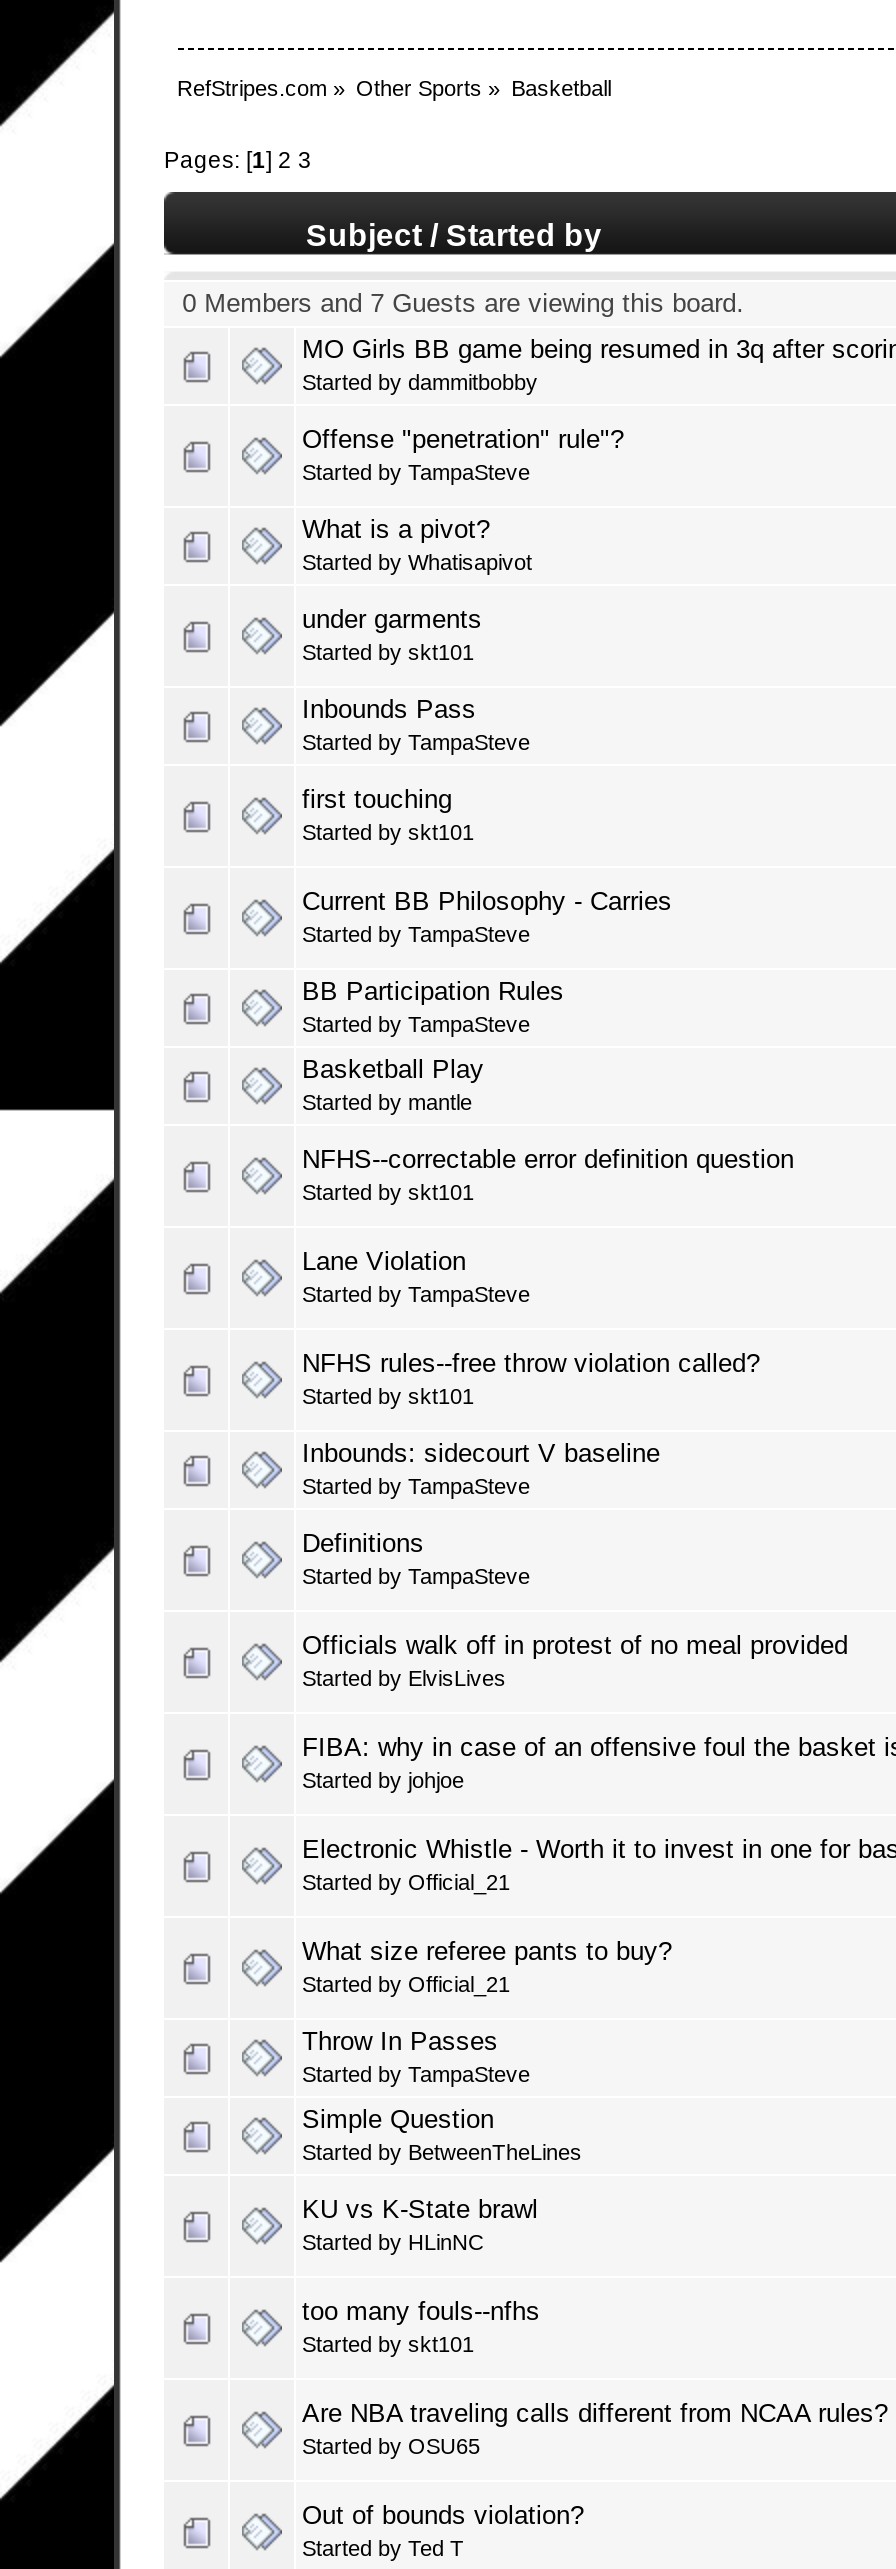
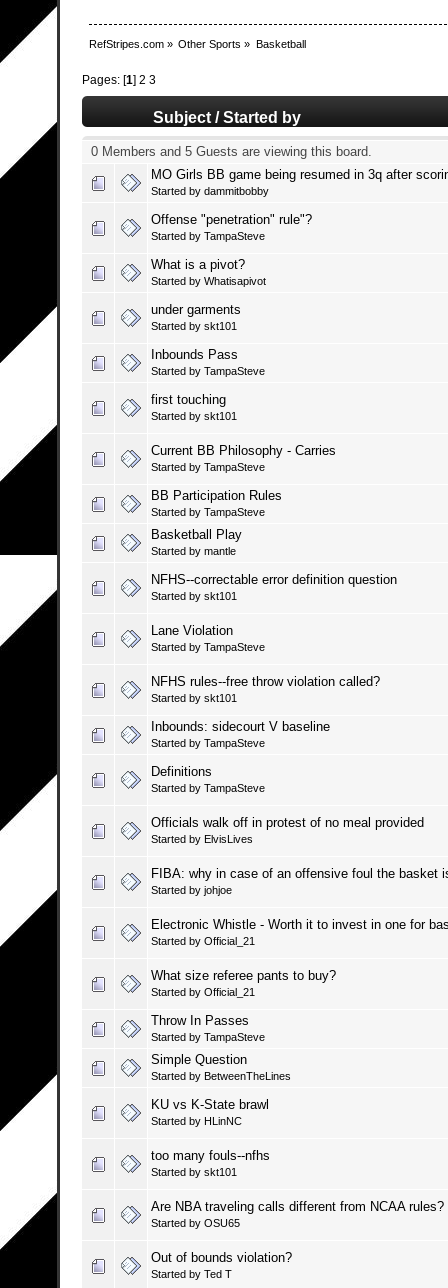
- 0 Members and 7 Guests are viewing this board.
+ 0 Members and 5 Guests are viewing this board.
